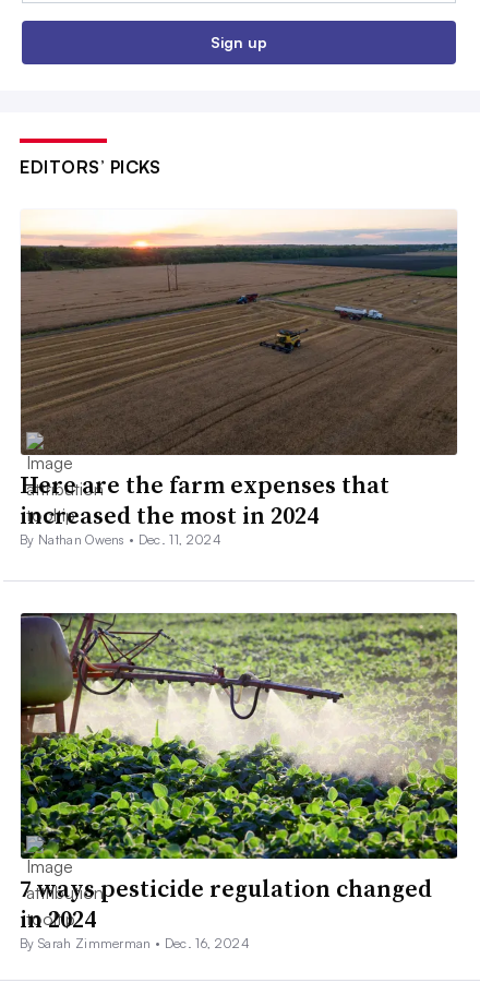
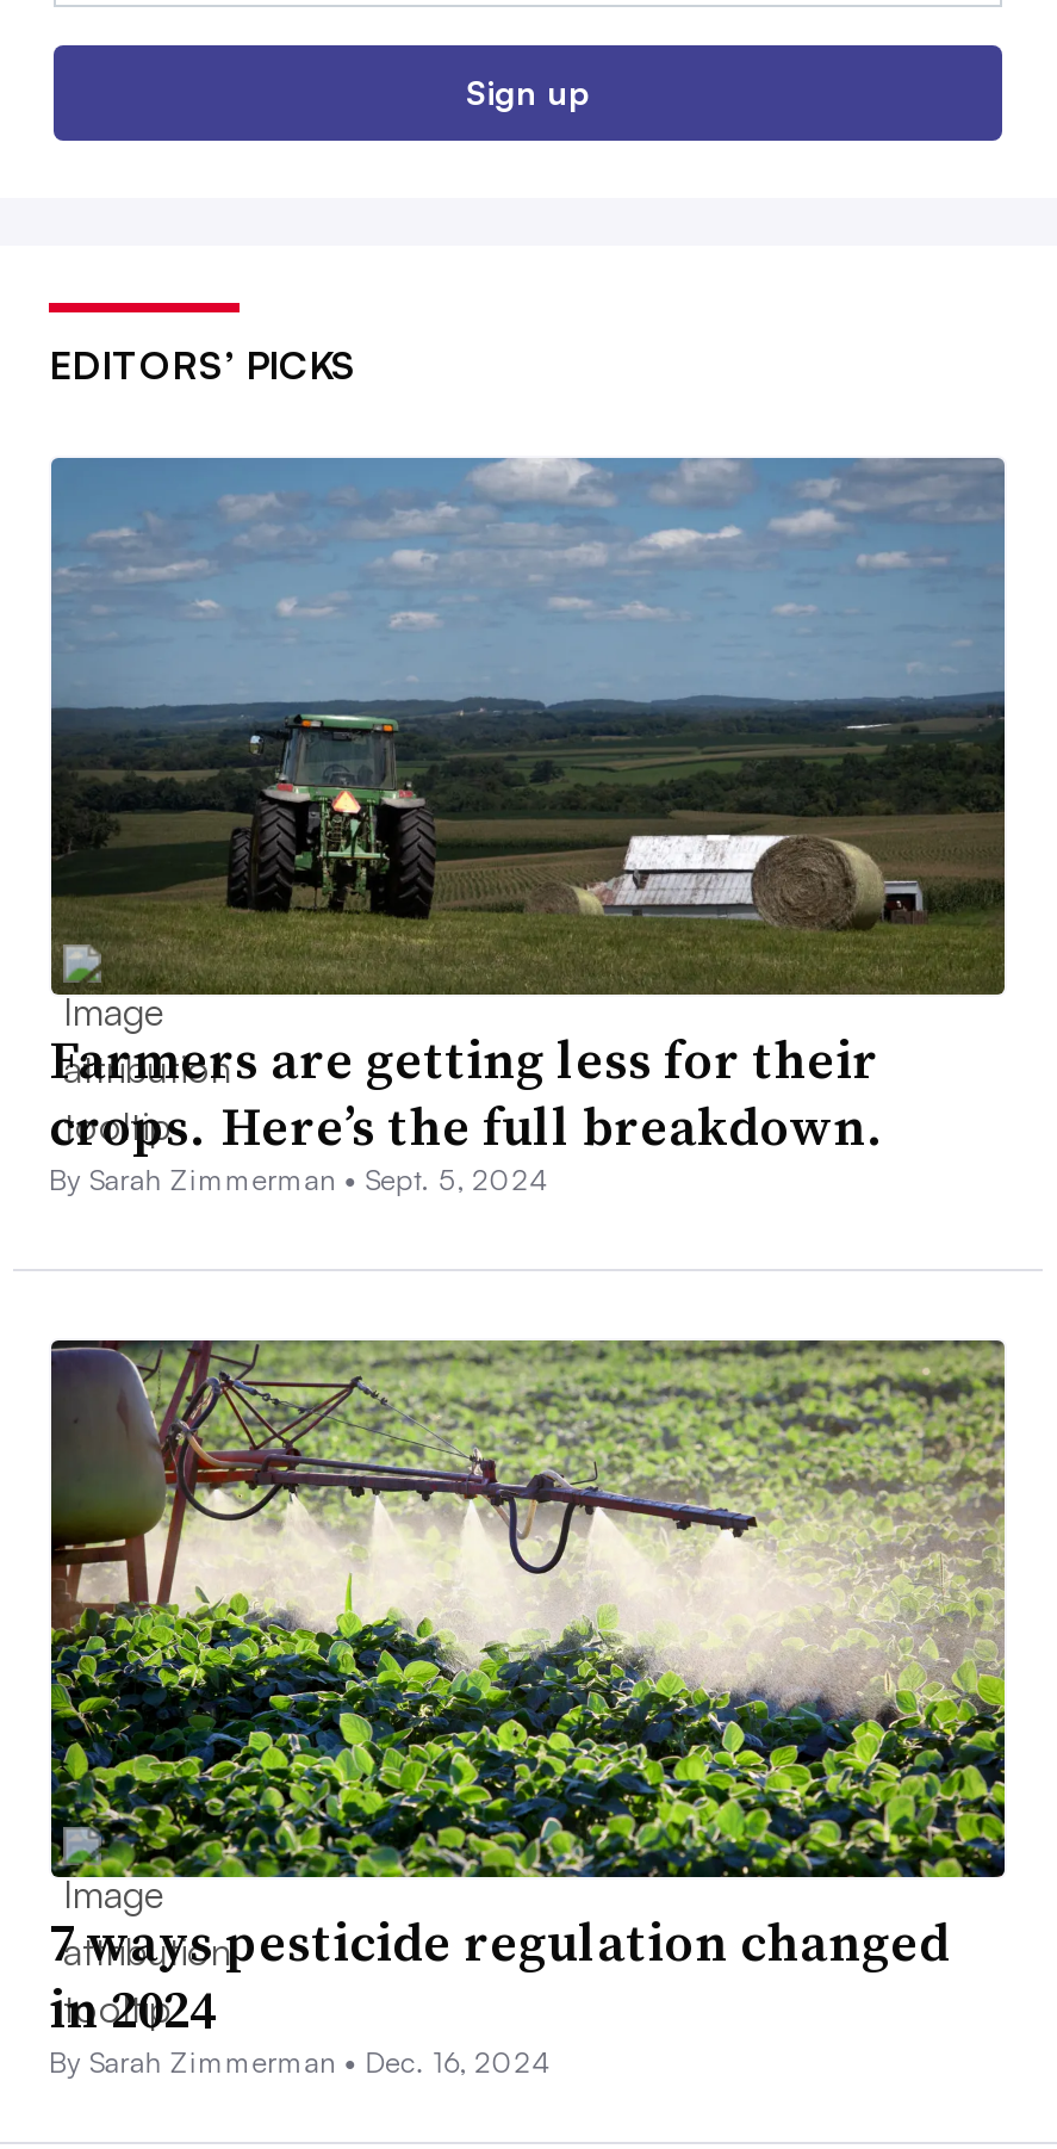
- [image]
- Here are the farm expenses that
- increased the most in 2024
- By Nathan Owens • Dec. 11, 2024
+ [image]
+ Farmers are getting less for their
+ crops. Here’s the full breakdown.
+ By Sarah Zimmerman • Sept. 5, 2024
